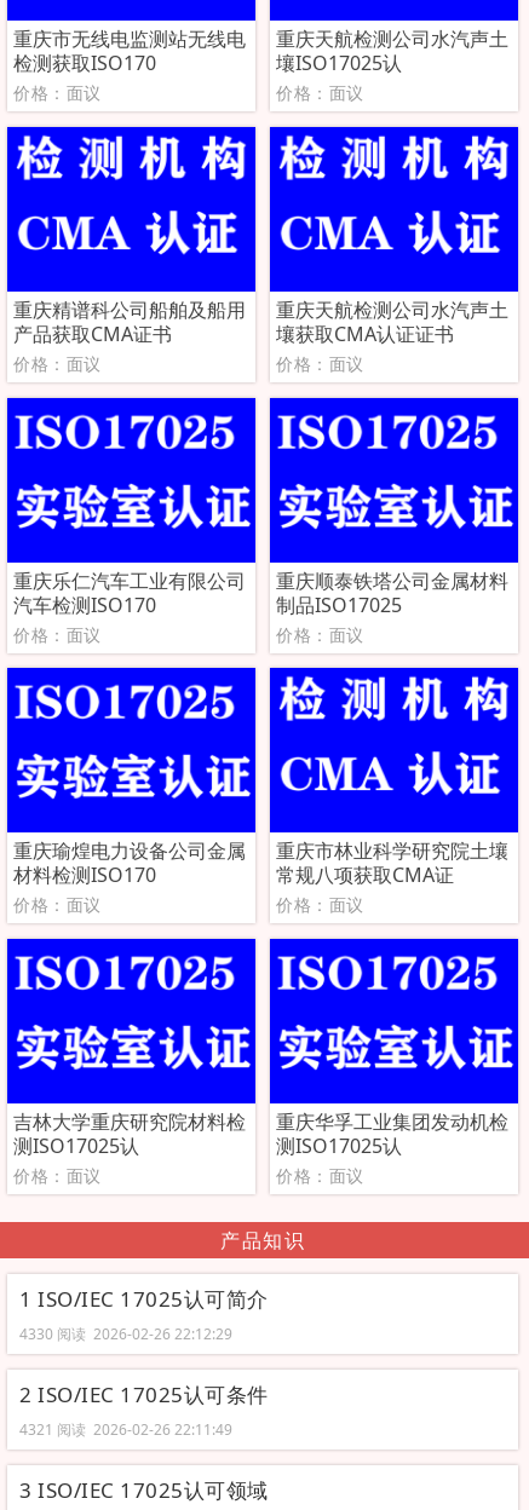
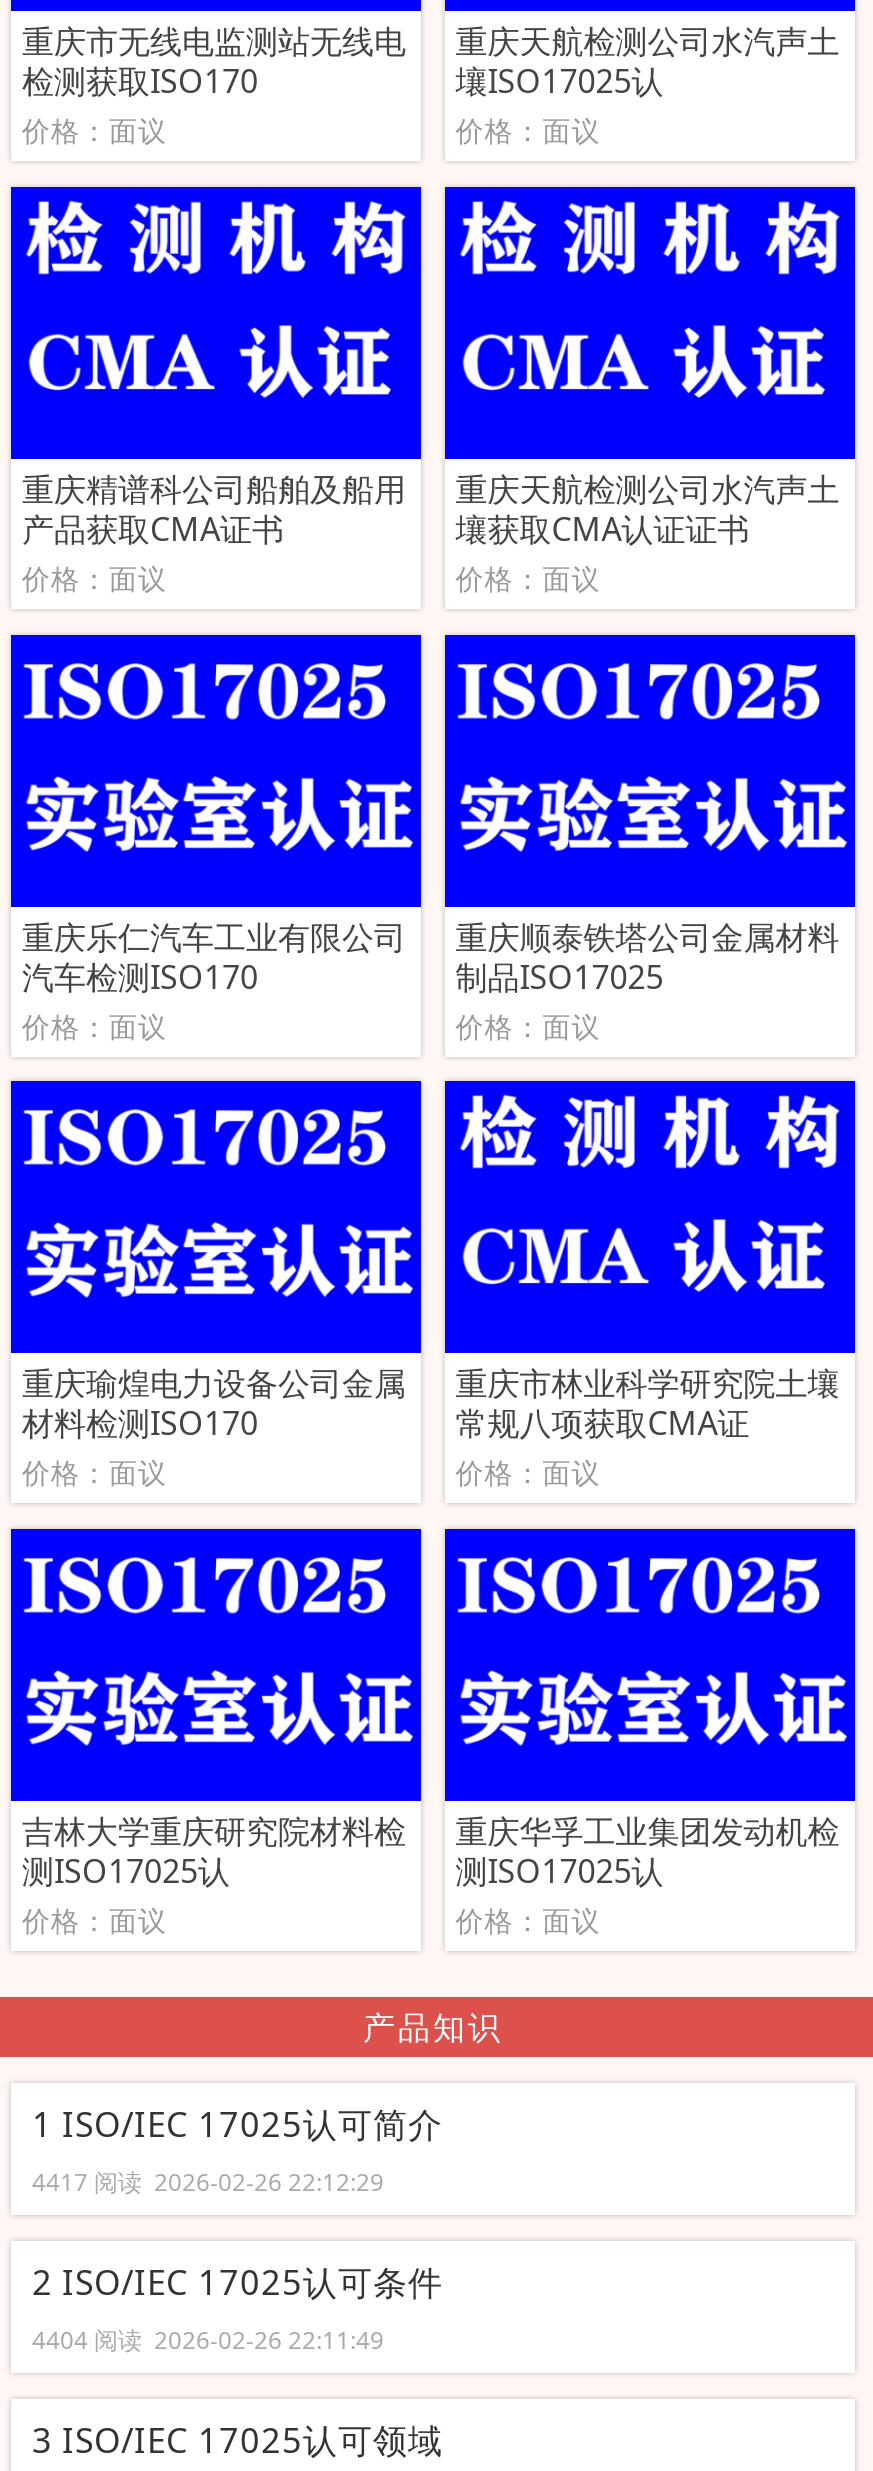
- 4330 阅读 2026-02-26 22:12:29
+ 4417 阅读 2026-02-26 22:12:29

- 4321 阅读 2026-02-26 22:11:49
+ 4404 阅读 2026-02-26 22:11:49
